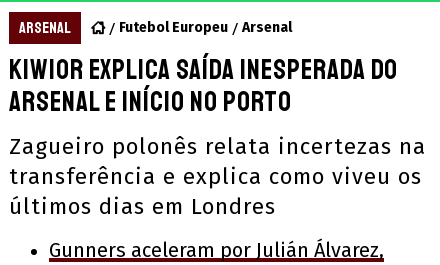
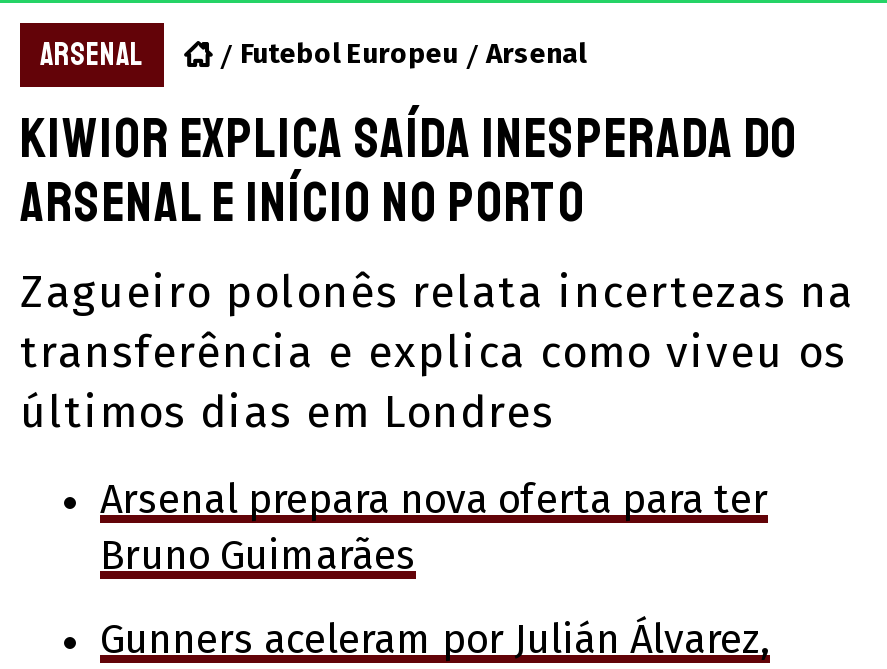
+ Arsenal prepara nova oferta para ter
+ Bruno Guimarães
